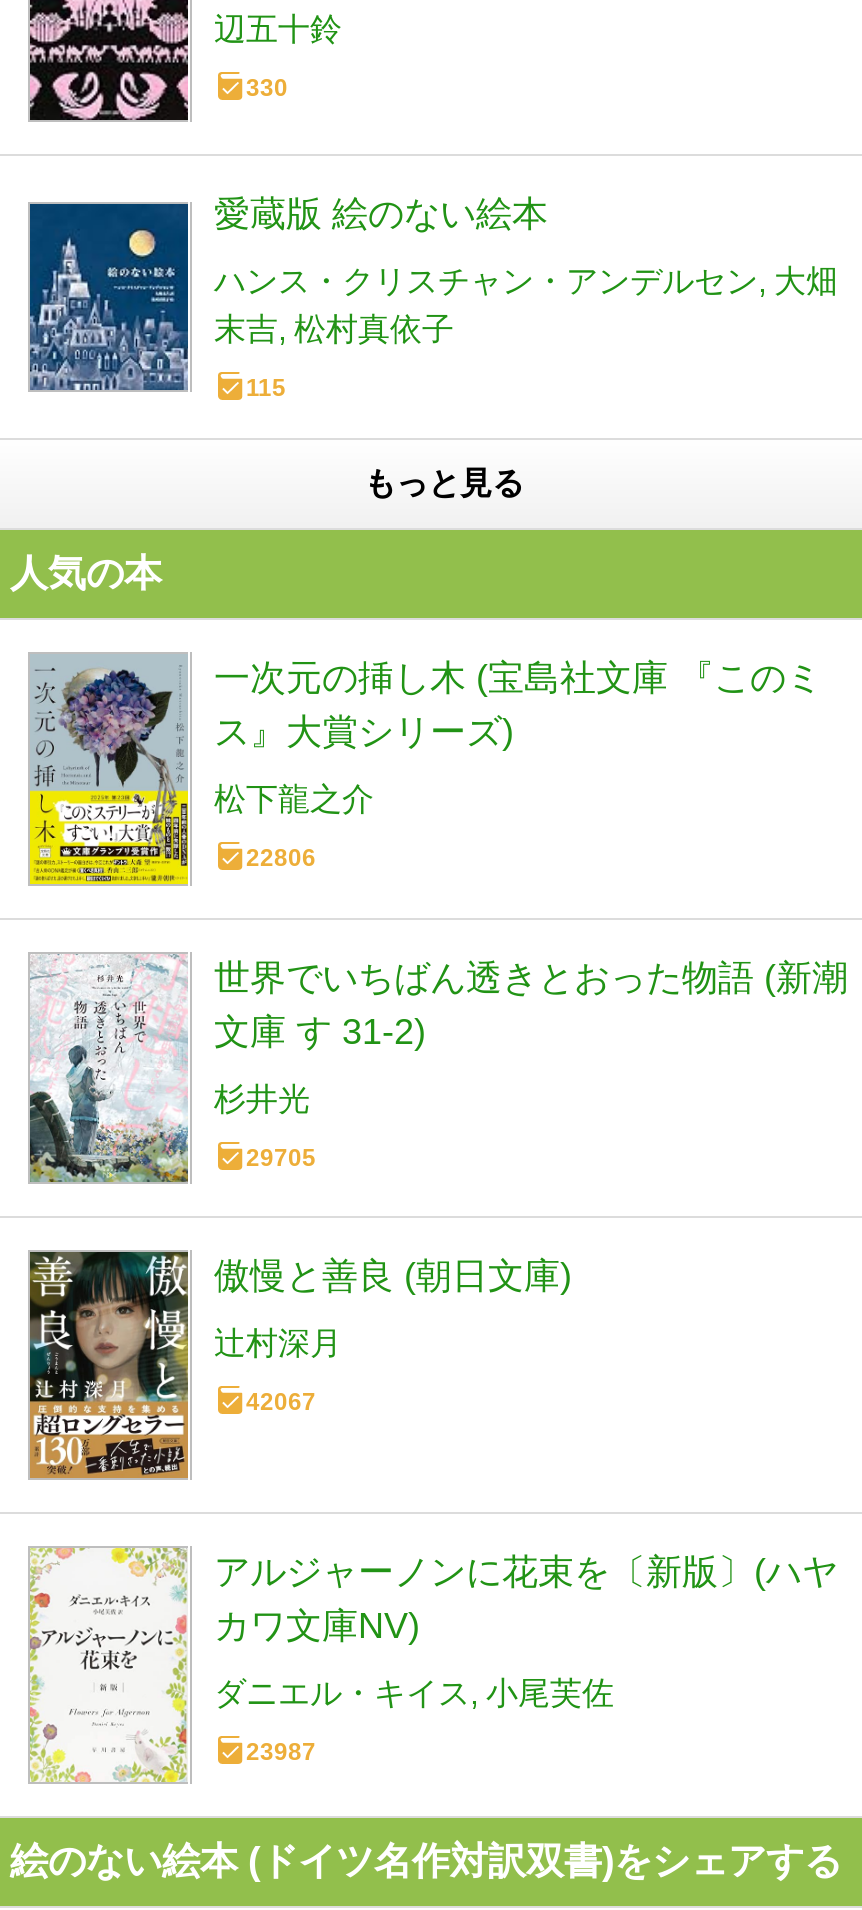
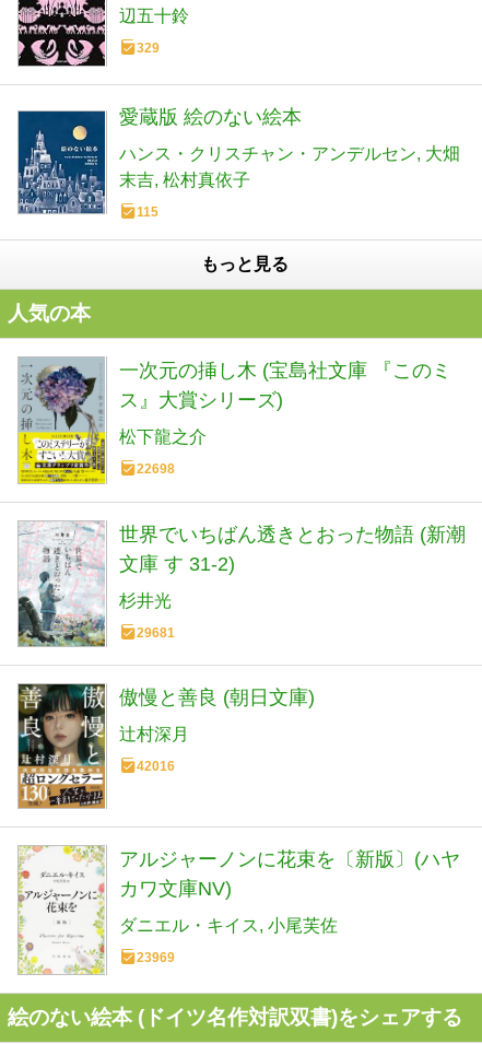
- 330
+ 329

- 22806
+ 22698

- 29705
+ 29681

- 42067
+ 42016

- 23987
+ 23969
